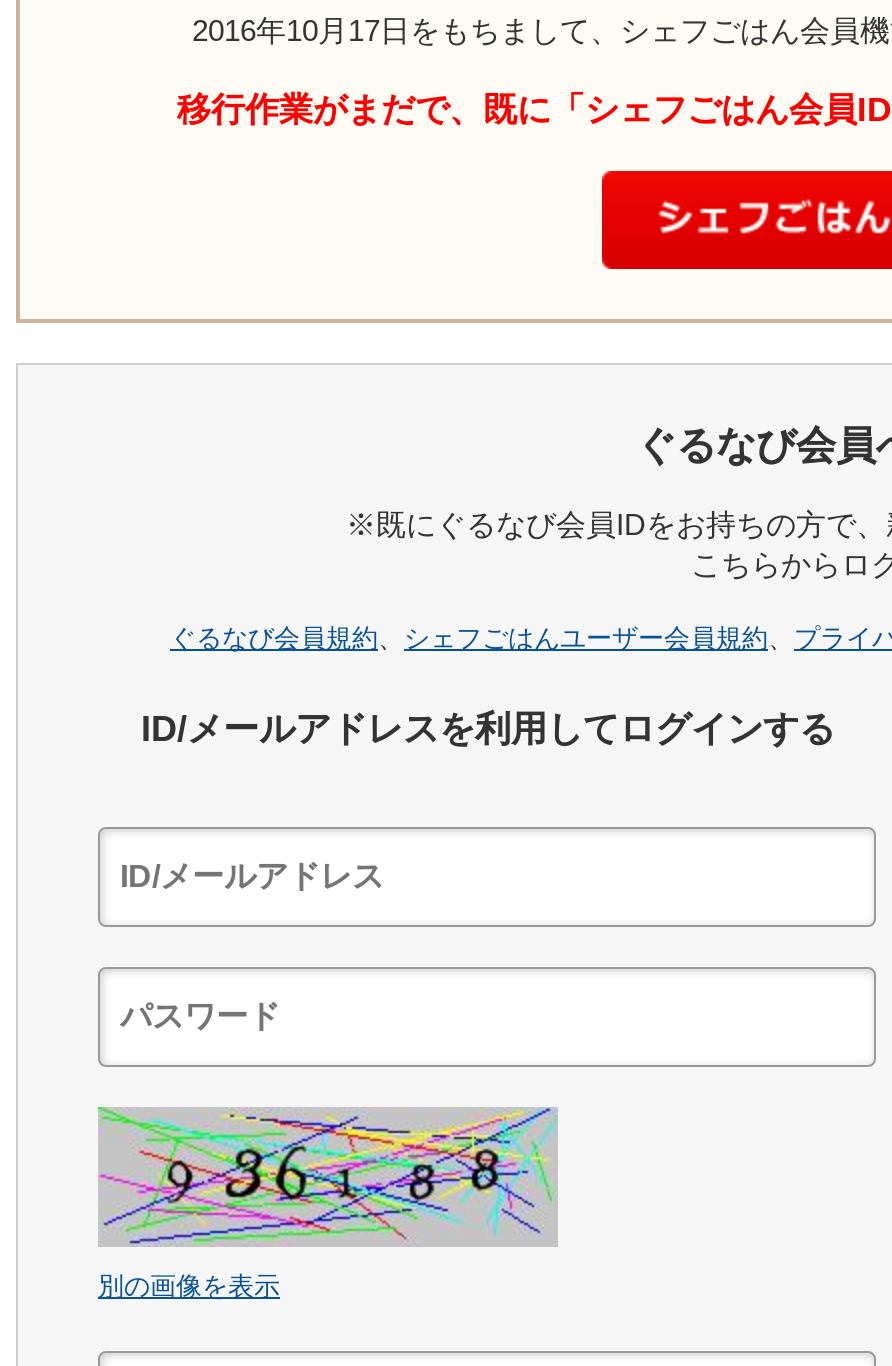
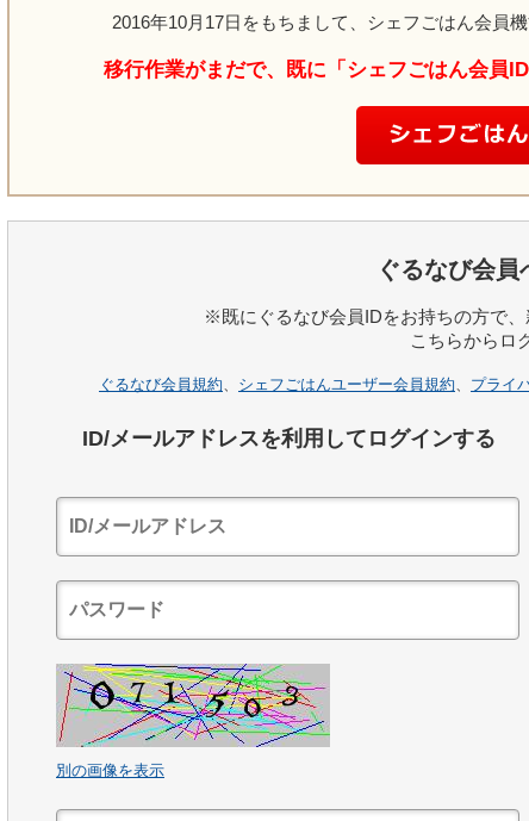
- [image]
+ [image]
